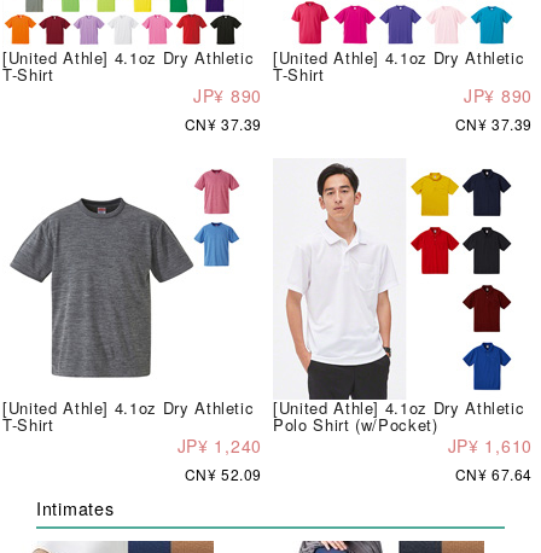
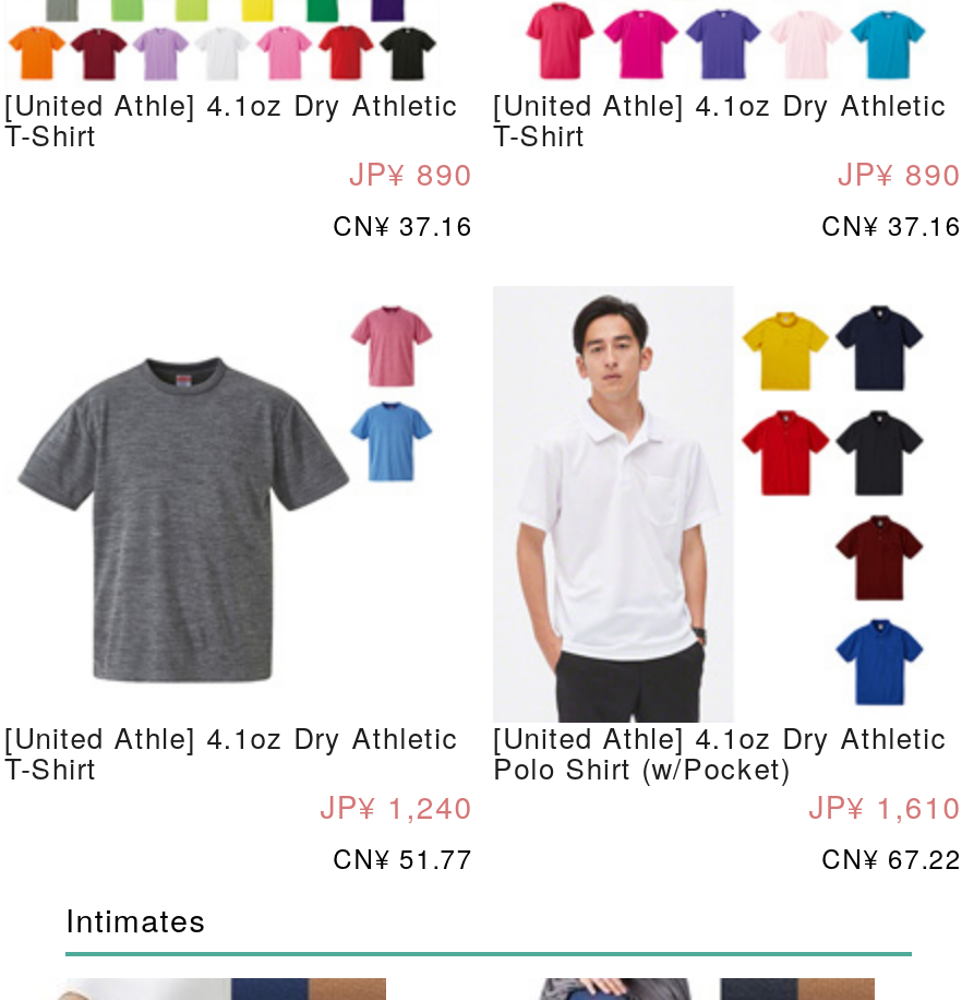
- CN¥ 37.39
+ CN¥ 37.16

- CN¥ 37.39
+ CN¥ 37.16

- CN¥ 52.09
+ CN¥ 51.77

- CN¥ 67.64
+ CN¥ 67.22
